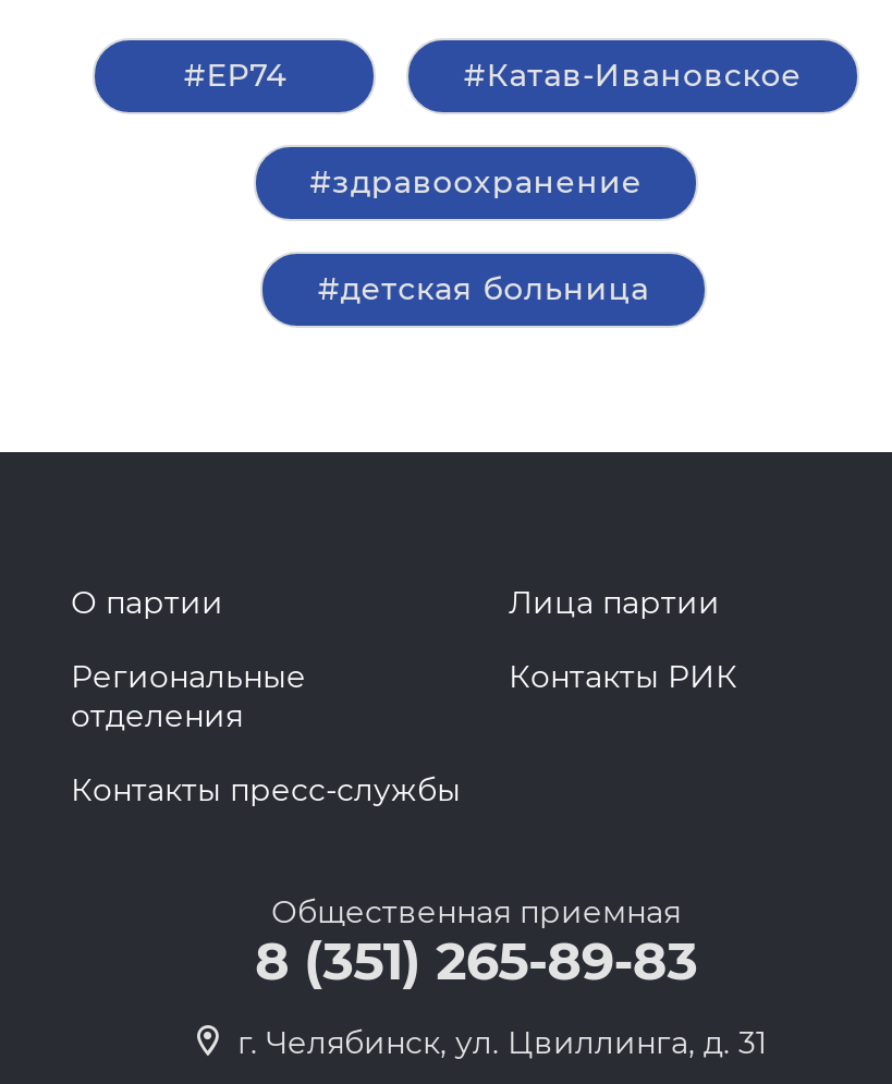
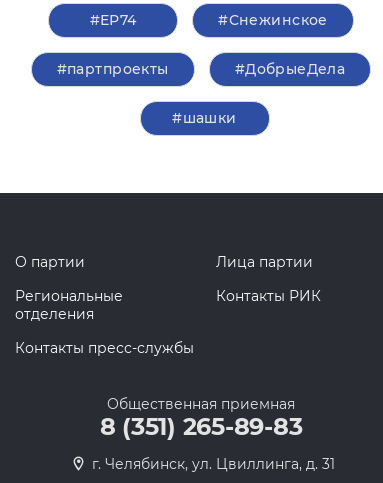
- #Катав-Ивановское
+ #Снежинское

- #здравоохранение
+ #партпроекты
+ #ДобрыеДела

- #детская больница
+ #шашки
